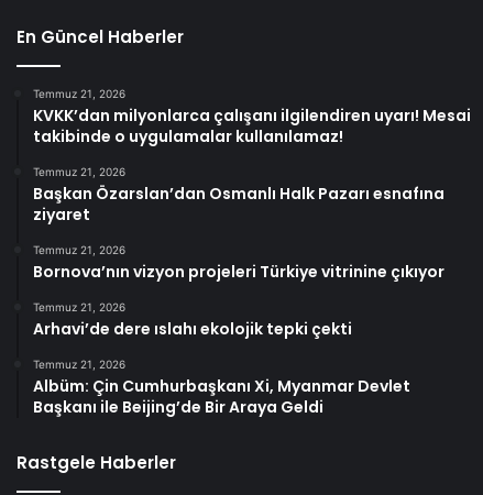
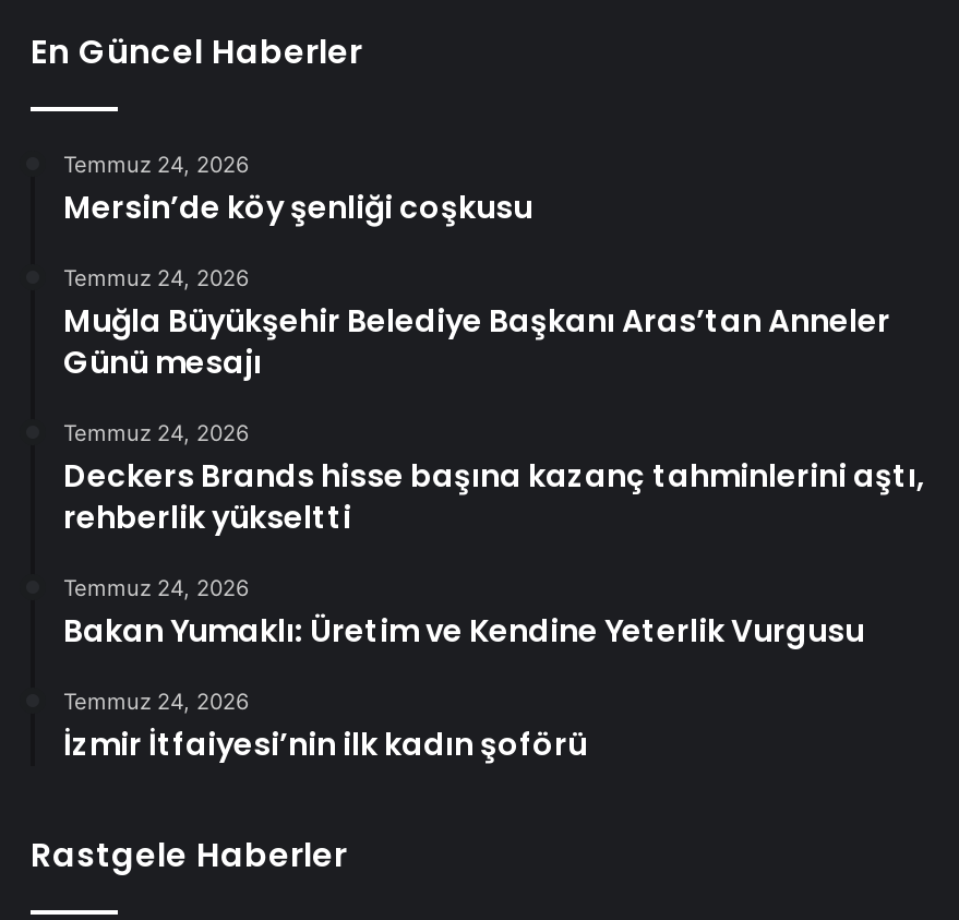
- Temmuz 21, 2026
- KVKK’dan milyonlarca çalışanı ilgilendiren uyarı! Mesai
- takibinde o uygulamalar kullanılamaz!
+ Temmuz 24, 2026
+ Mersin’de köy şenliği coşkusu

- Temmuz 21, 2026
- Başkan Özarslan’dan Osmanlı Halk Pazarı esnafına
- ziyaret
+ Temmuz 24, 2026
+ Muğla Büyükşehir Belediye Başkanı Aras’tan Anneler
+ Günü mesajı

- Temmuz 21, 2026
- Bornova’nın vizyon projeleri Türkiye vitrinine çıkıyor
+ Temmuz 24, 2026
+ Deckers Brands hisse başına kazanç tahminlerini aştı,
+ rehberlik yükseltti

- Temmuz 21, 2026
- Arhavi’de dere ıslahı ekolojik tepki çekti
+ Temmuz 24, 2026
+ Bakan Yumaklı: Üretim ve Kendine Yeterlik Vurgusu

- Temmuz 21, 2026
- Albüm: Çin Cumhurbaşkanı Xi, Myanmar Devlet
- Başkanı ile Beijing’de Bir Araya Geldi
+ Temmuz 24, 2026
+ İzmir İtfaiyesi’nin ilk kadın şoförü
